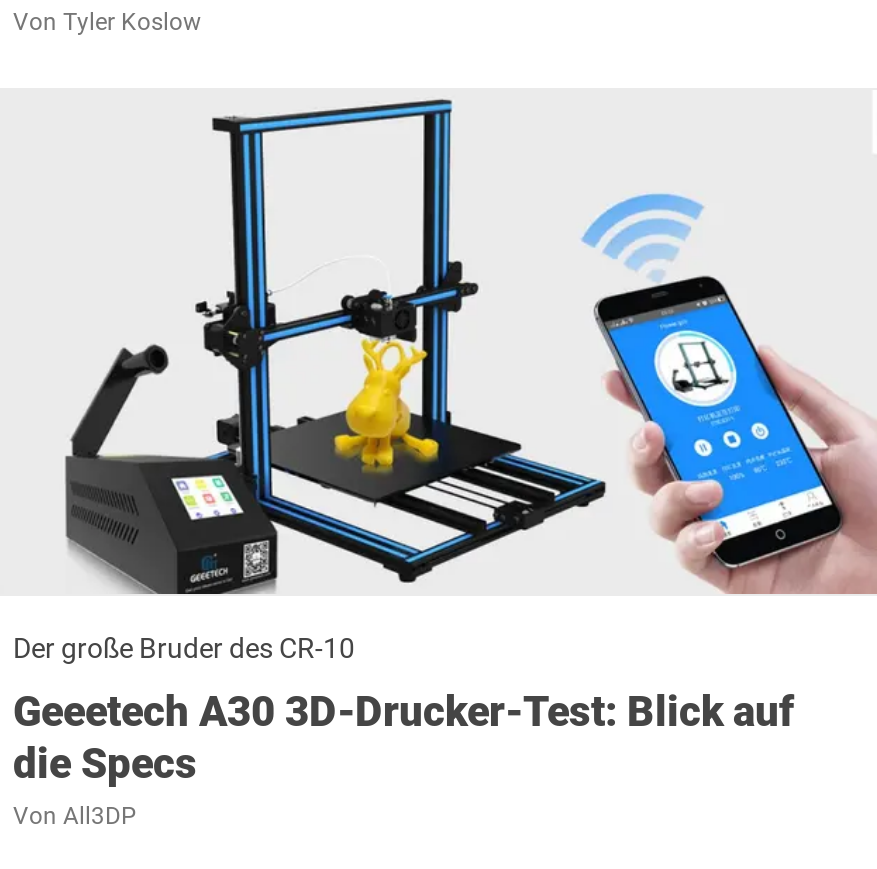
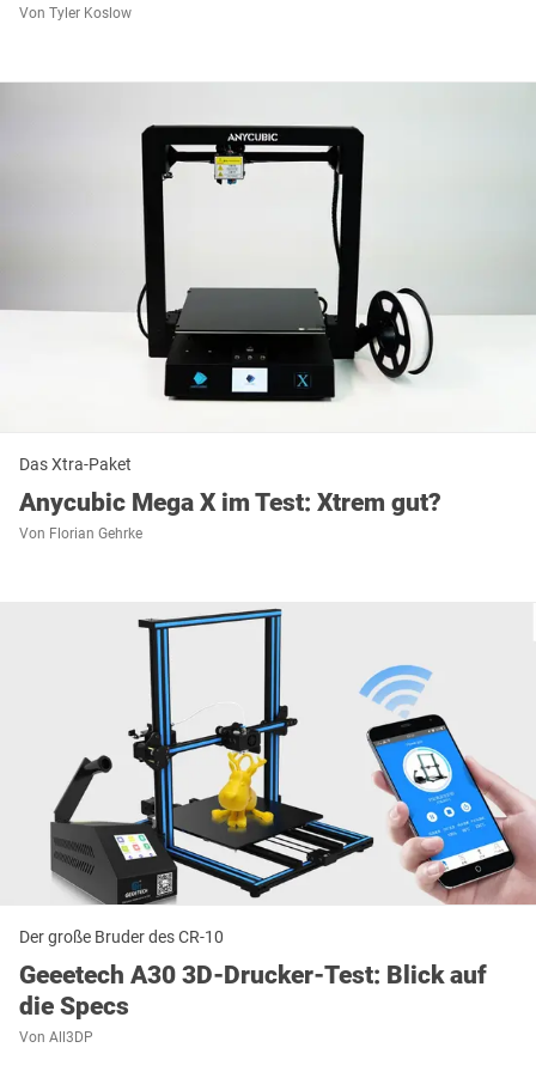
+ [image]

+ Das Xtra-Paket
+ Anycubic Mega X im Test: Xtrem gut?
+ Von Florian Gehrke
